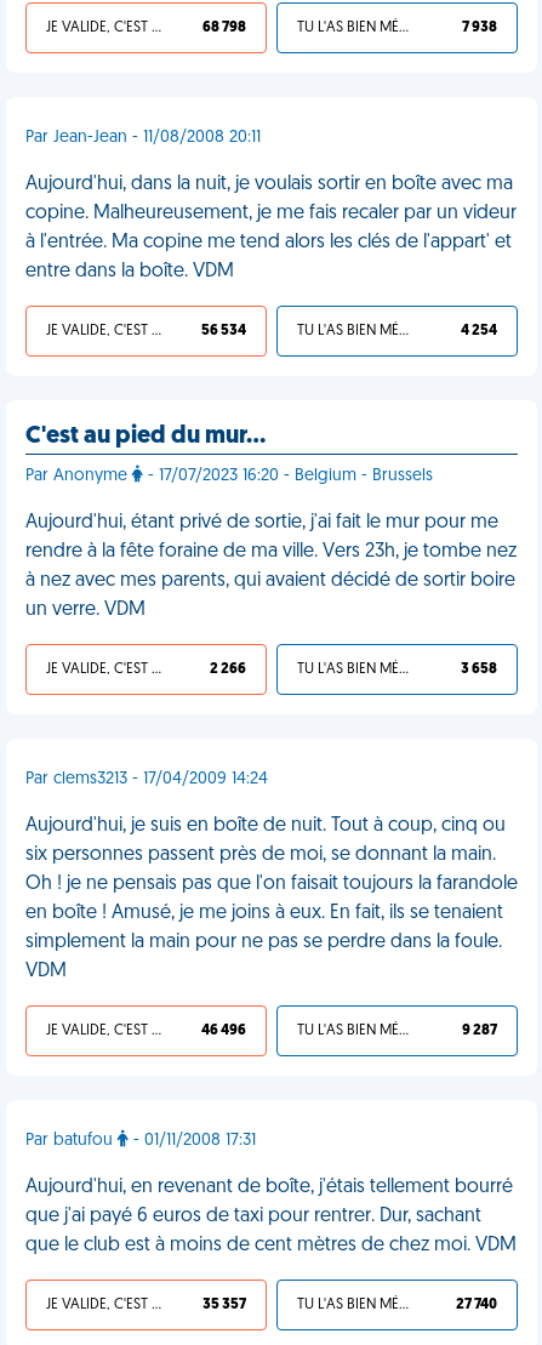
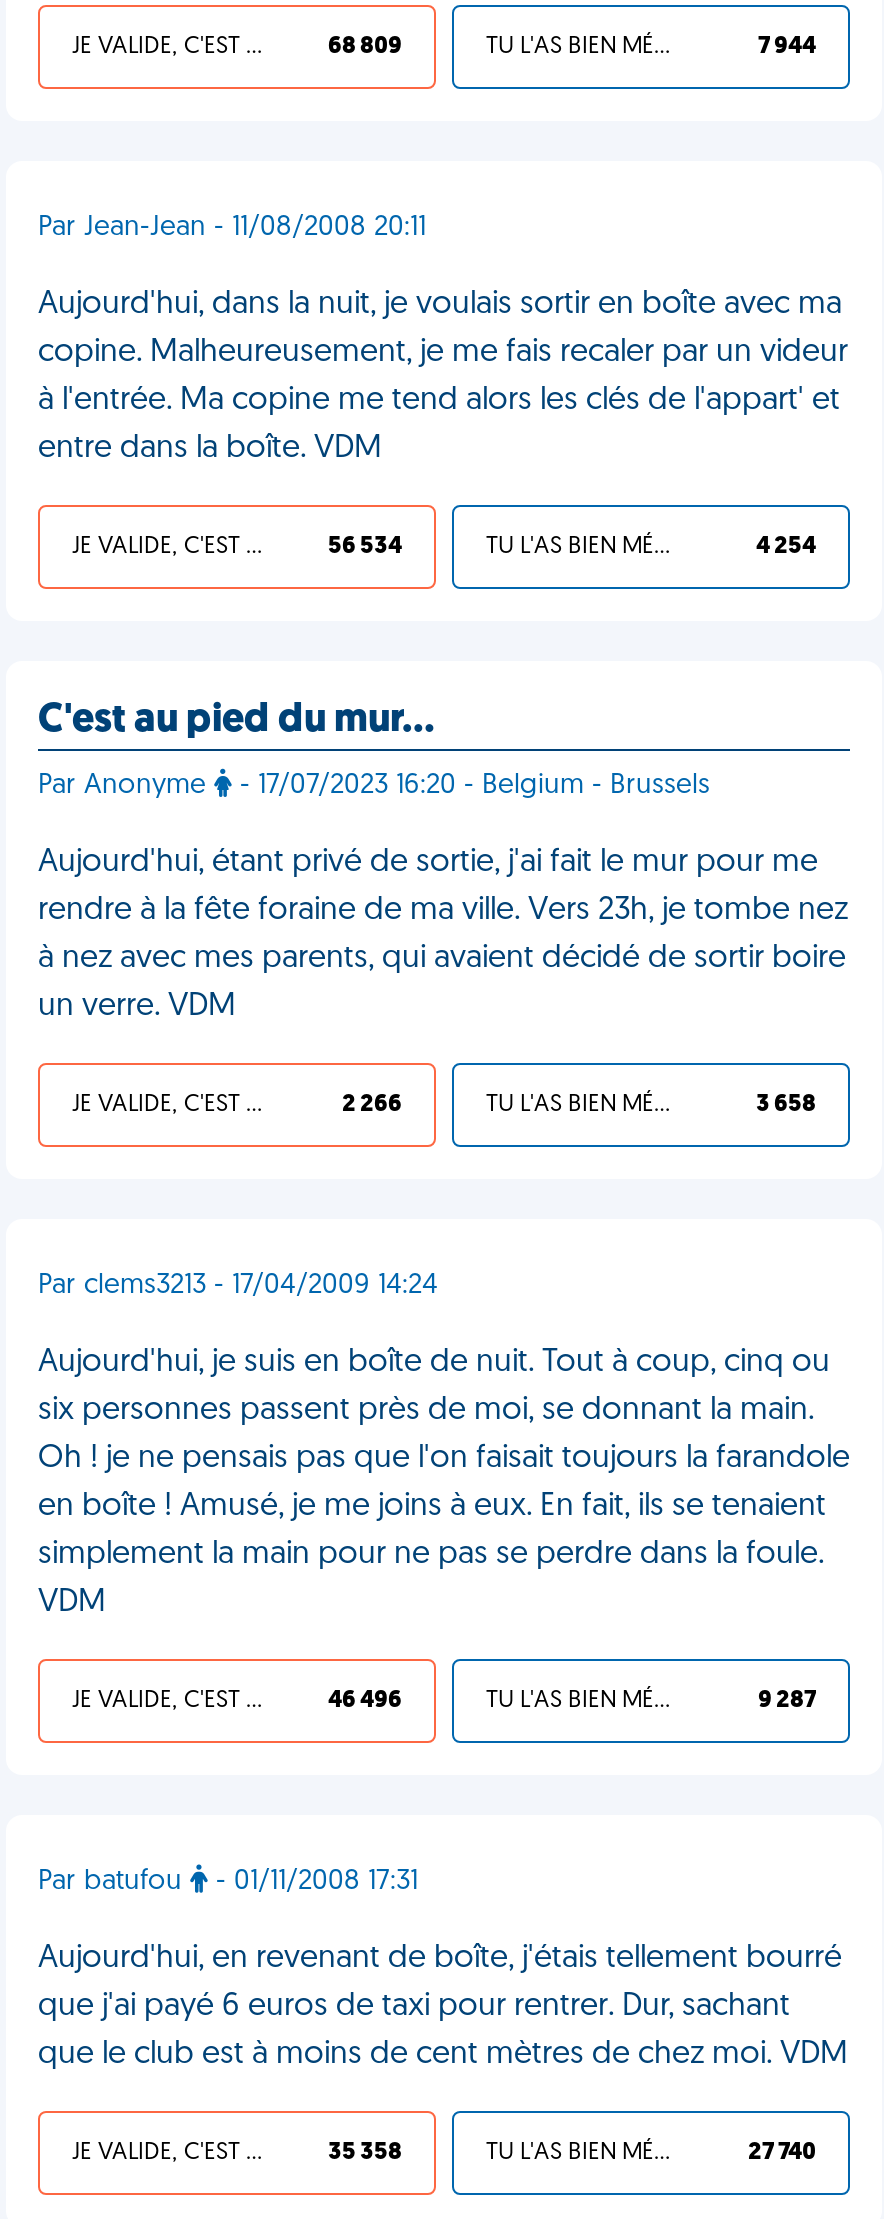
- 68 798
+ 68 809

- 7 938
+ 7 944

- 35 357
+ 35 358
